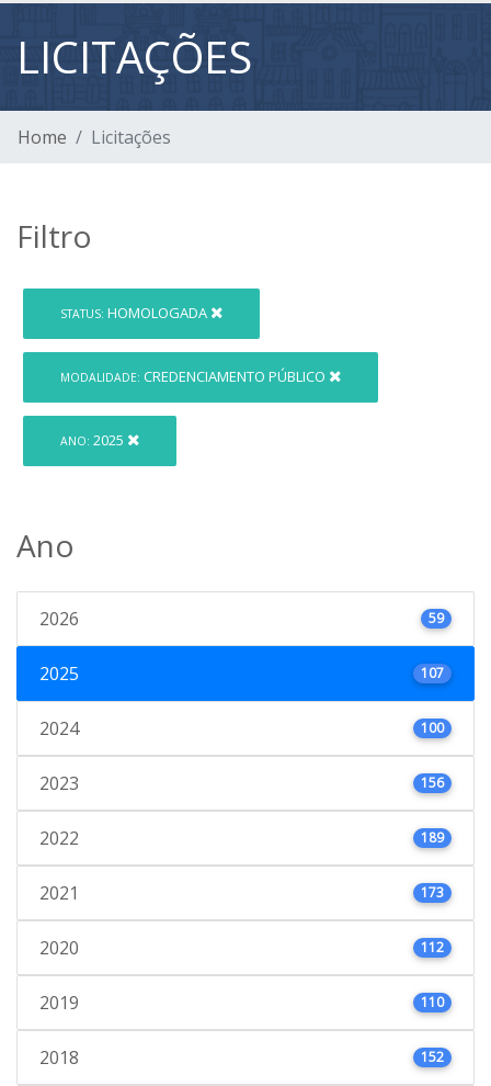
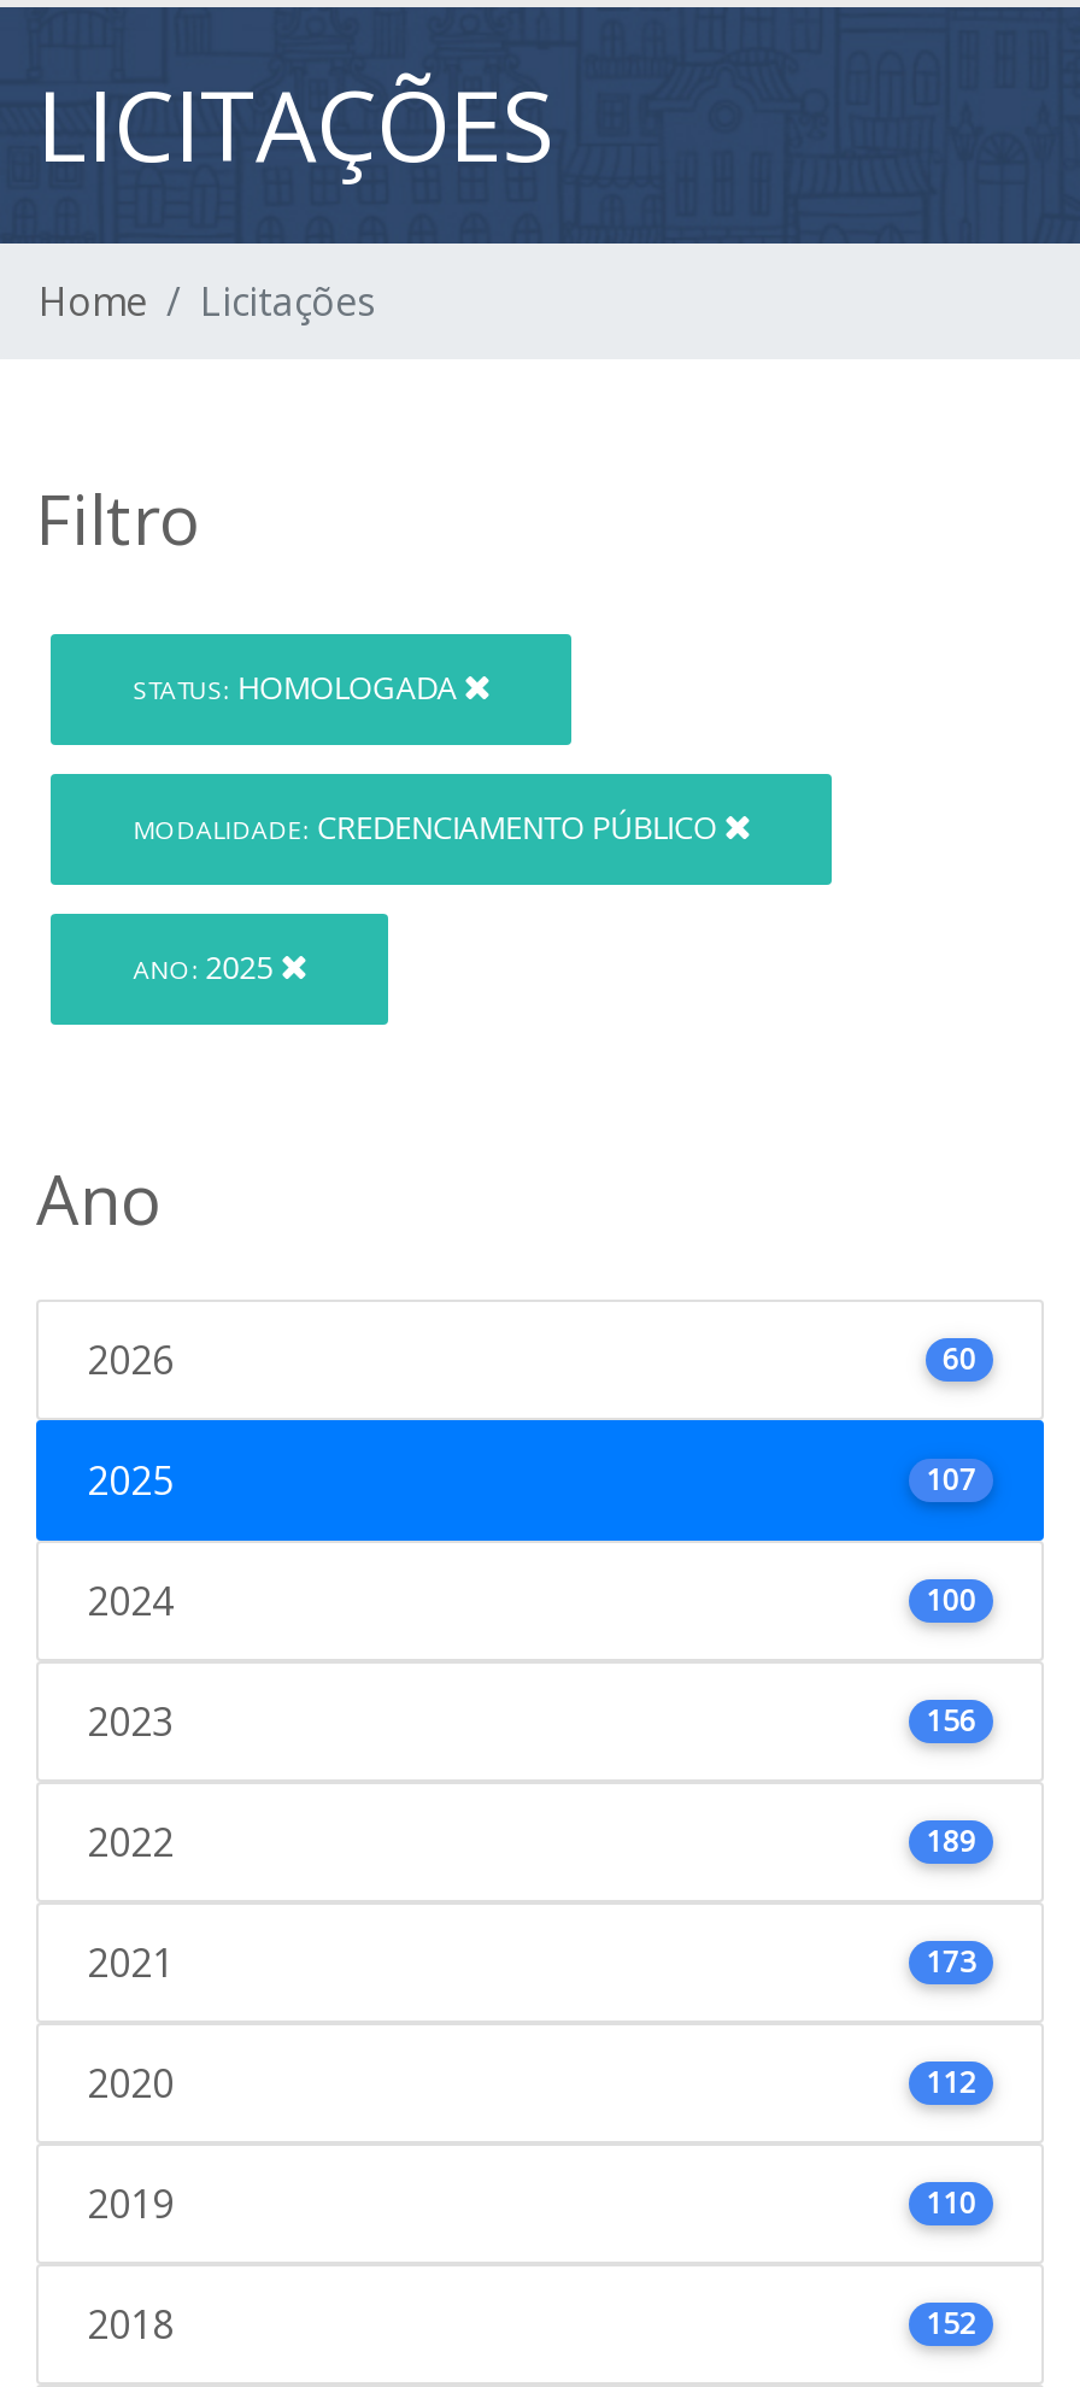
- 59
+ 60
